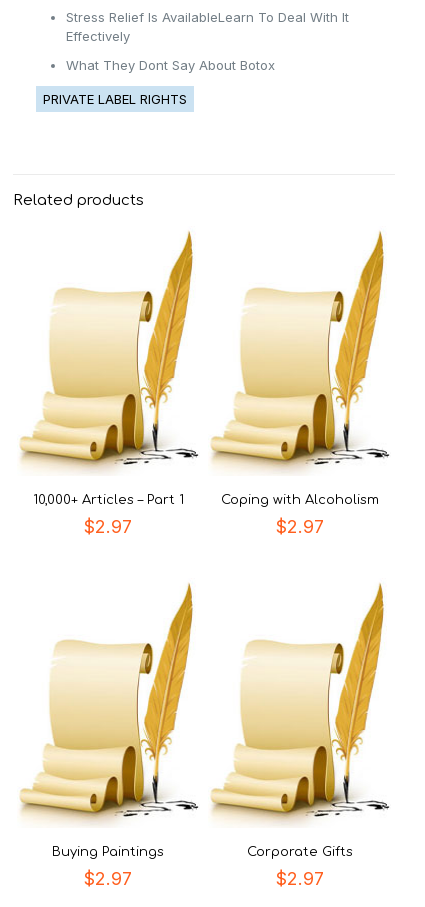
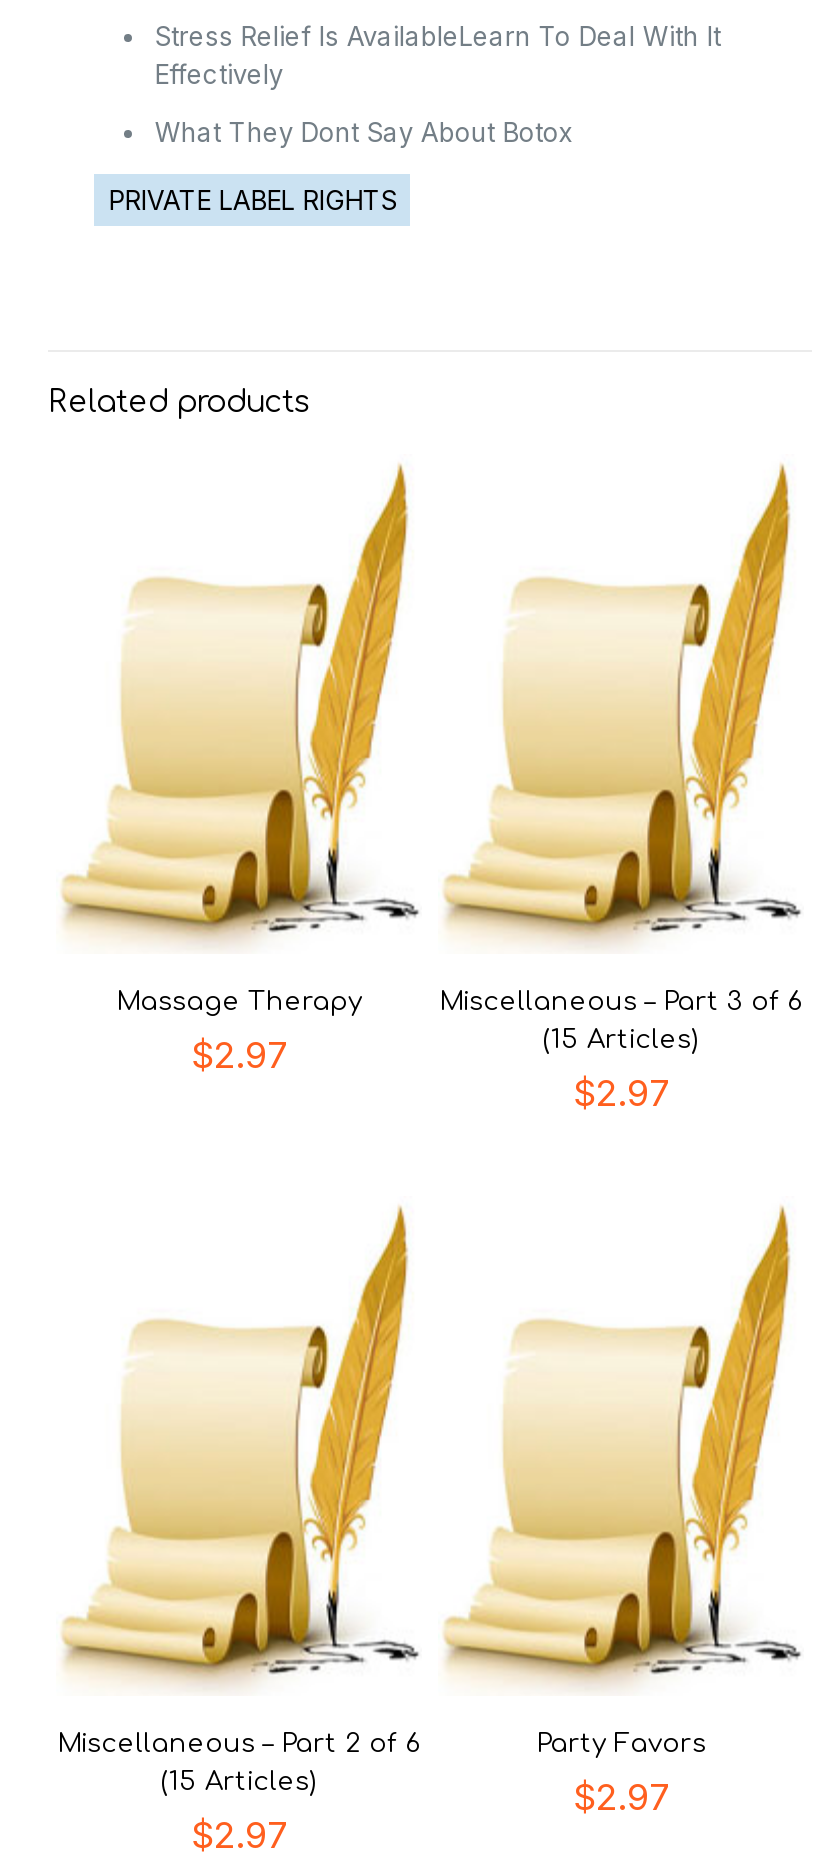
- 10,000+ Articles – Part 1
+ Massage Therapy

- Coping with Alcoholism
+ Miscellaneous – Part 3 of 6
+ (15 Articles)

- Buying Paintings
+ Miscellaneous – Part 2 of 6
+ (15 Articles)

- Corporate Gifts
+ Party Favors
